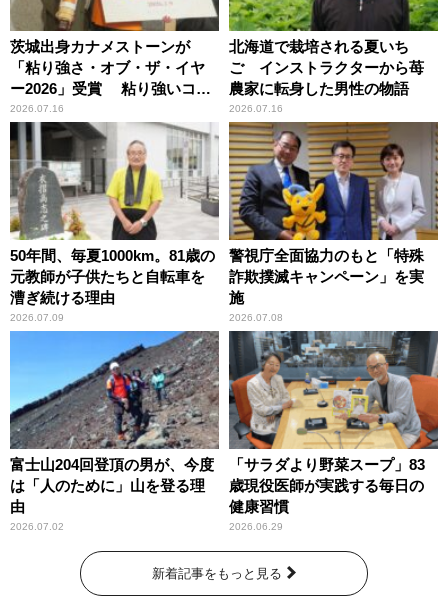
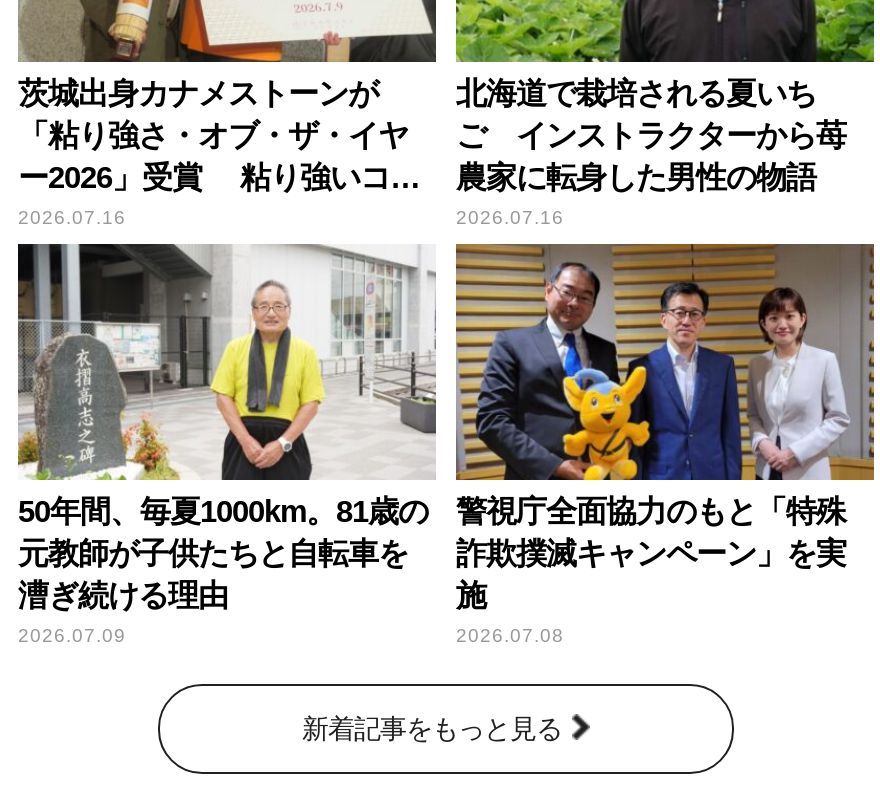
- [image]
- 富士山204回登頂の男が、今度
- は「人のために」山を登る理
- 由
- 2026.07.02

- [image]
- 「サラダより野菜スープ」83
- 歳現役医師が実践する毎日の
- 健康習慣
- 2026.06.29
